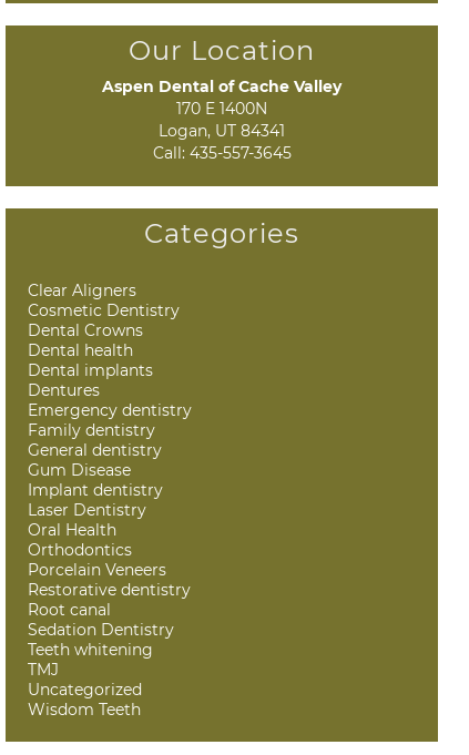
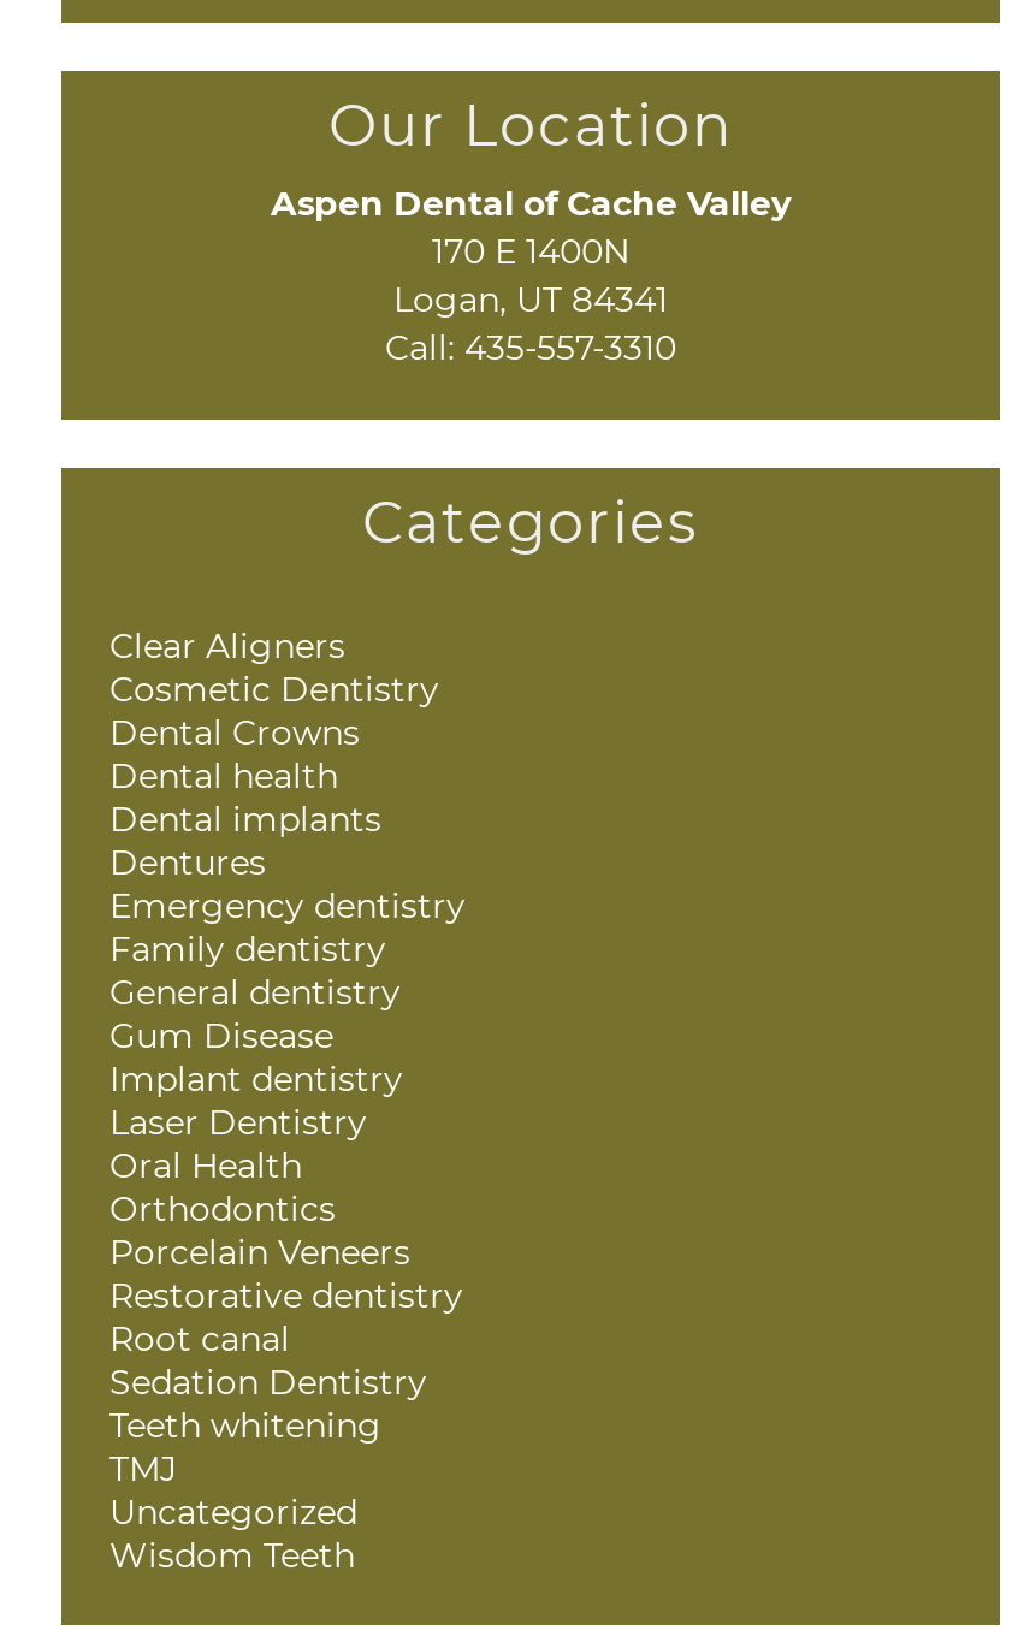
- Call: 435-557-3645
+ Call: 435-557-3310
